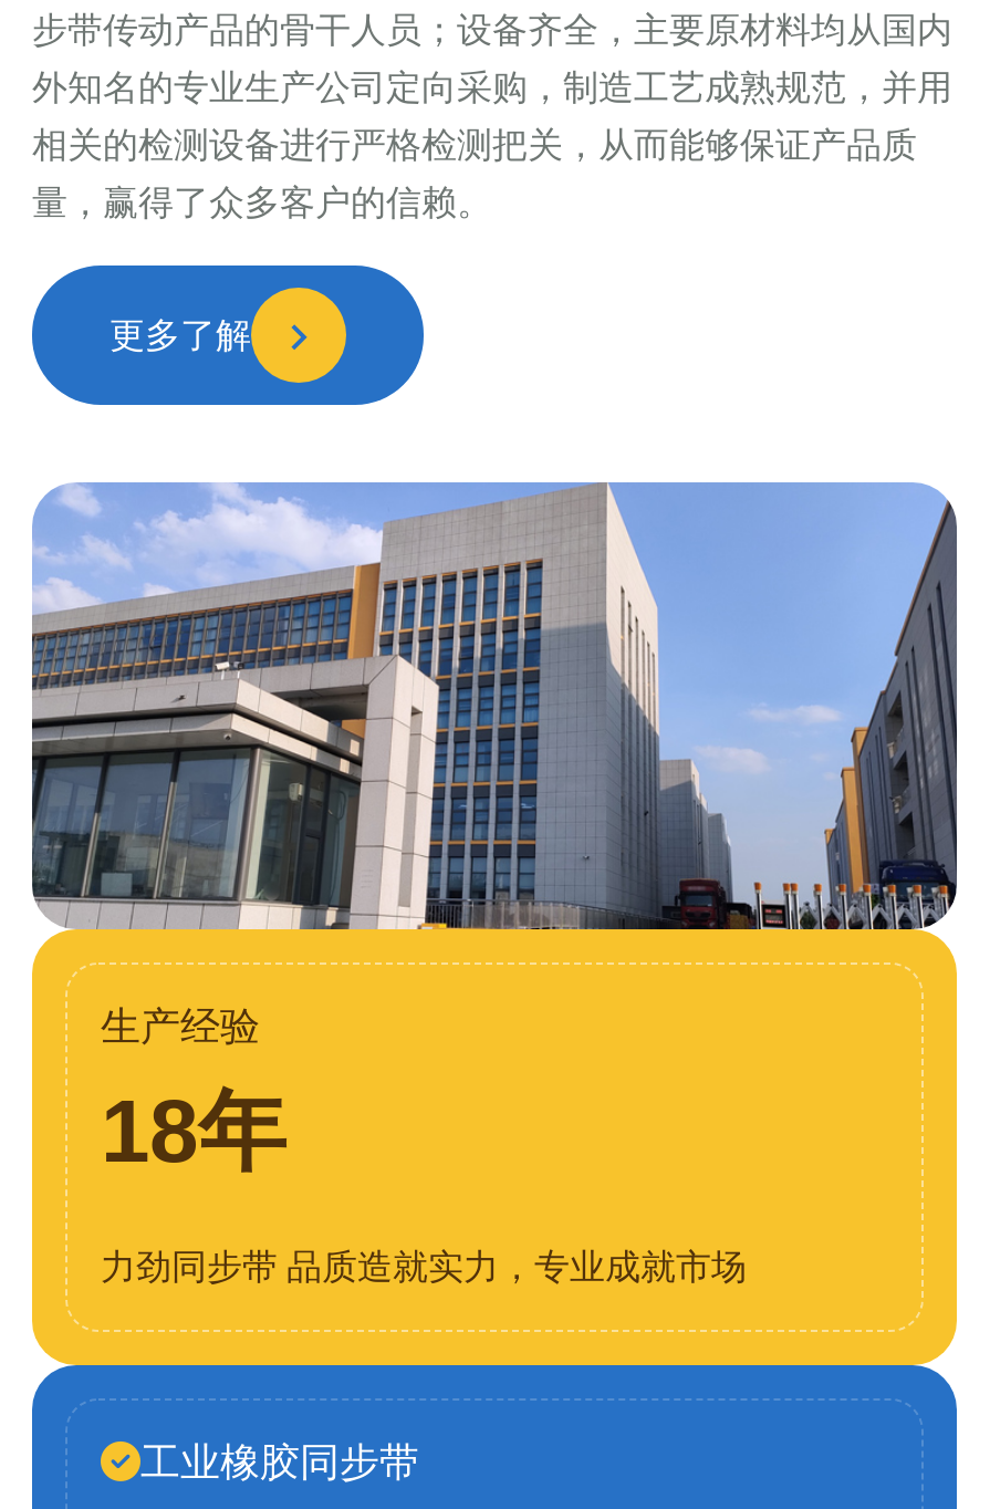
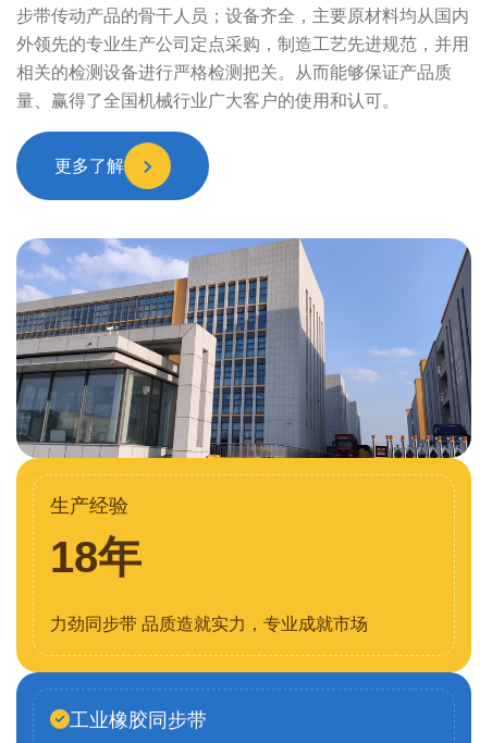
- 外知名的专业生产公司定向采购，制造工艺成熟规范，并用
+ 外领先的专业生产公司定点采购，制造工艺先进规范，并用

- 相关的检测设备进行严格检测把关，从而能够保证产品质
+ 相关的检测设备进行严格检测把关。从而能够保证产品质

- 量，赢得了众多客户的信赖。
+ 量、赢得了全国机械行业广大客户的使用和认可。
